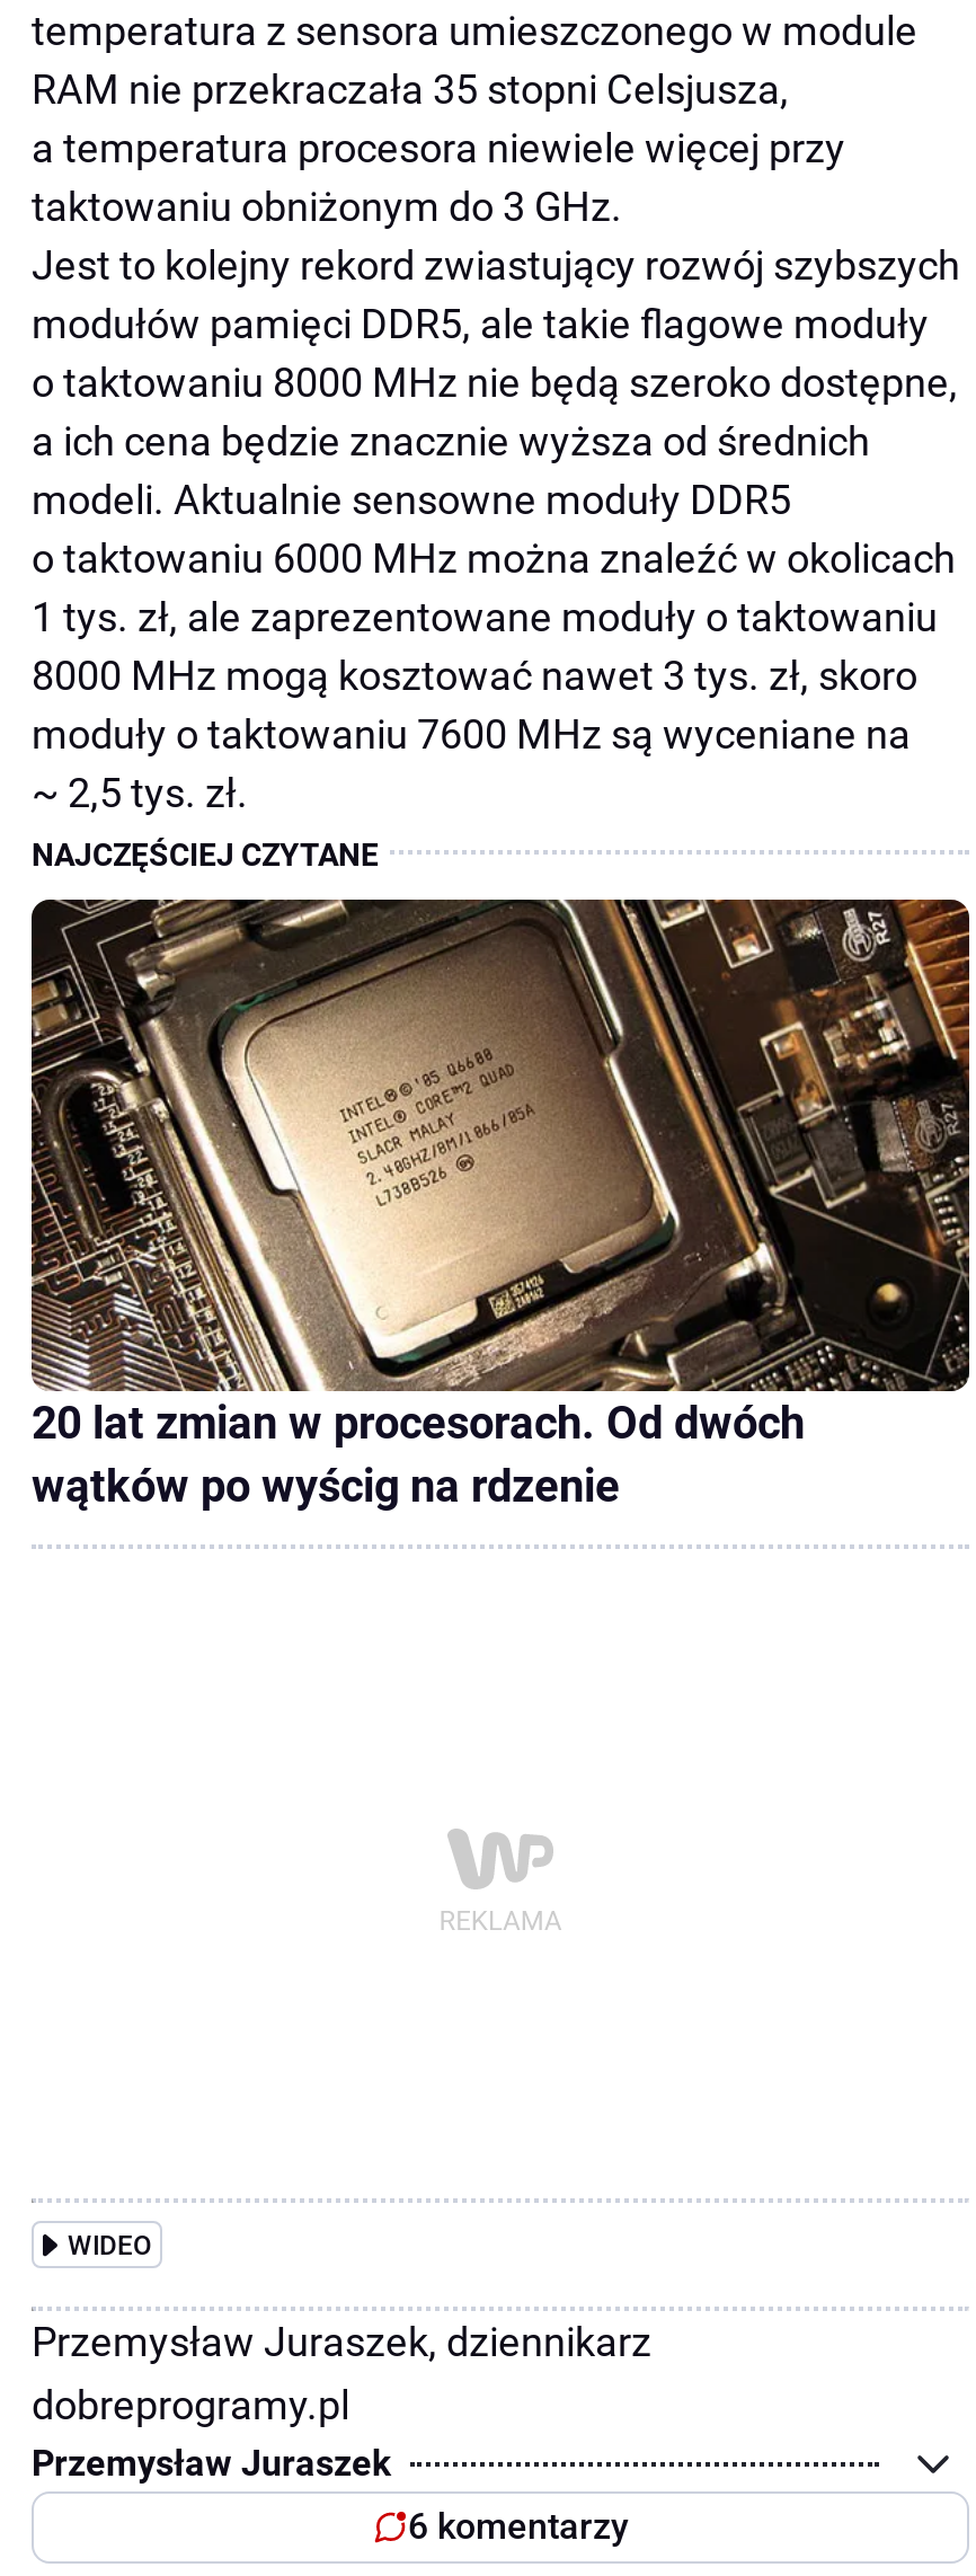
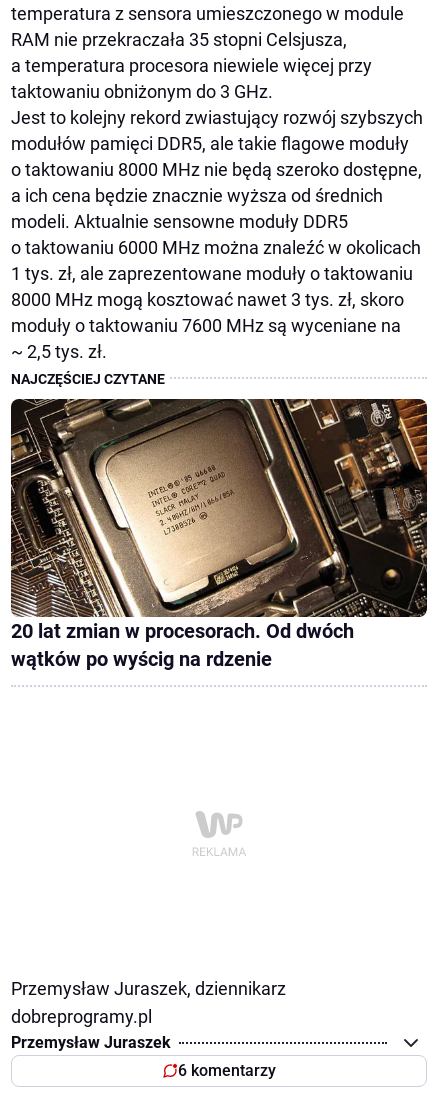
- WIDEO
